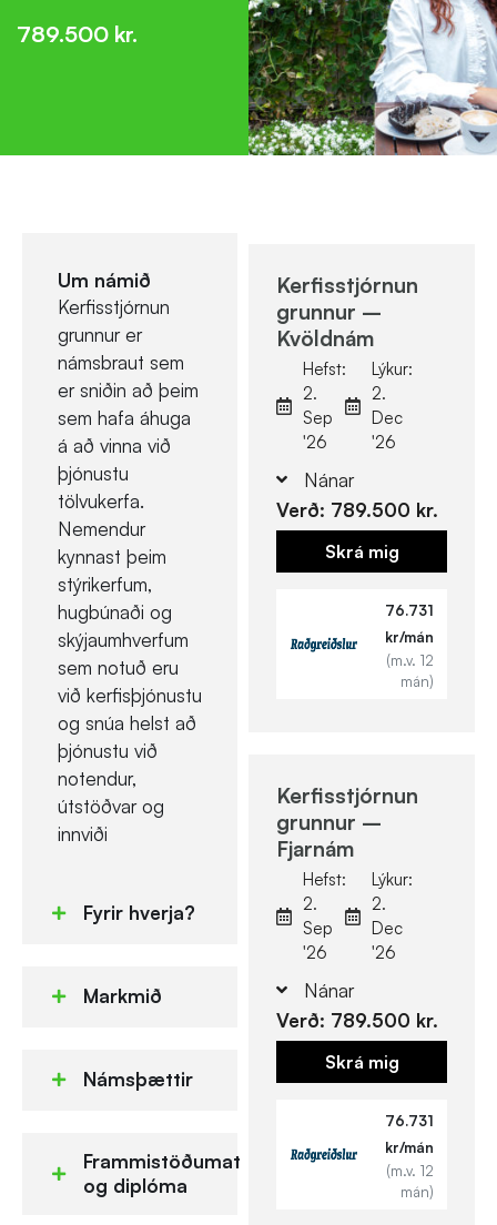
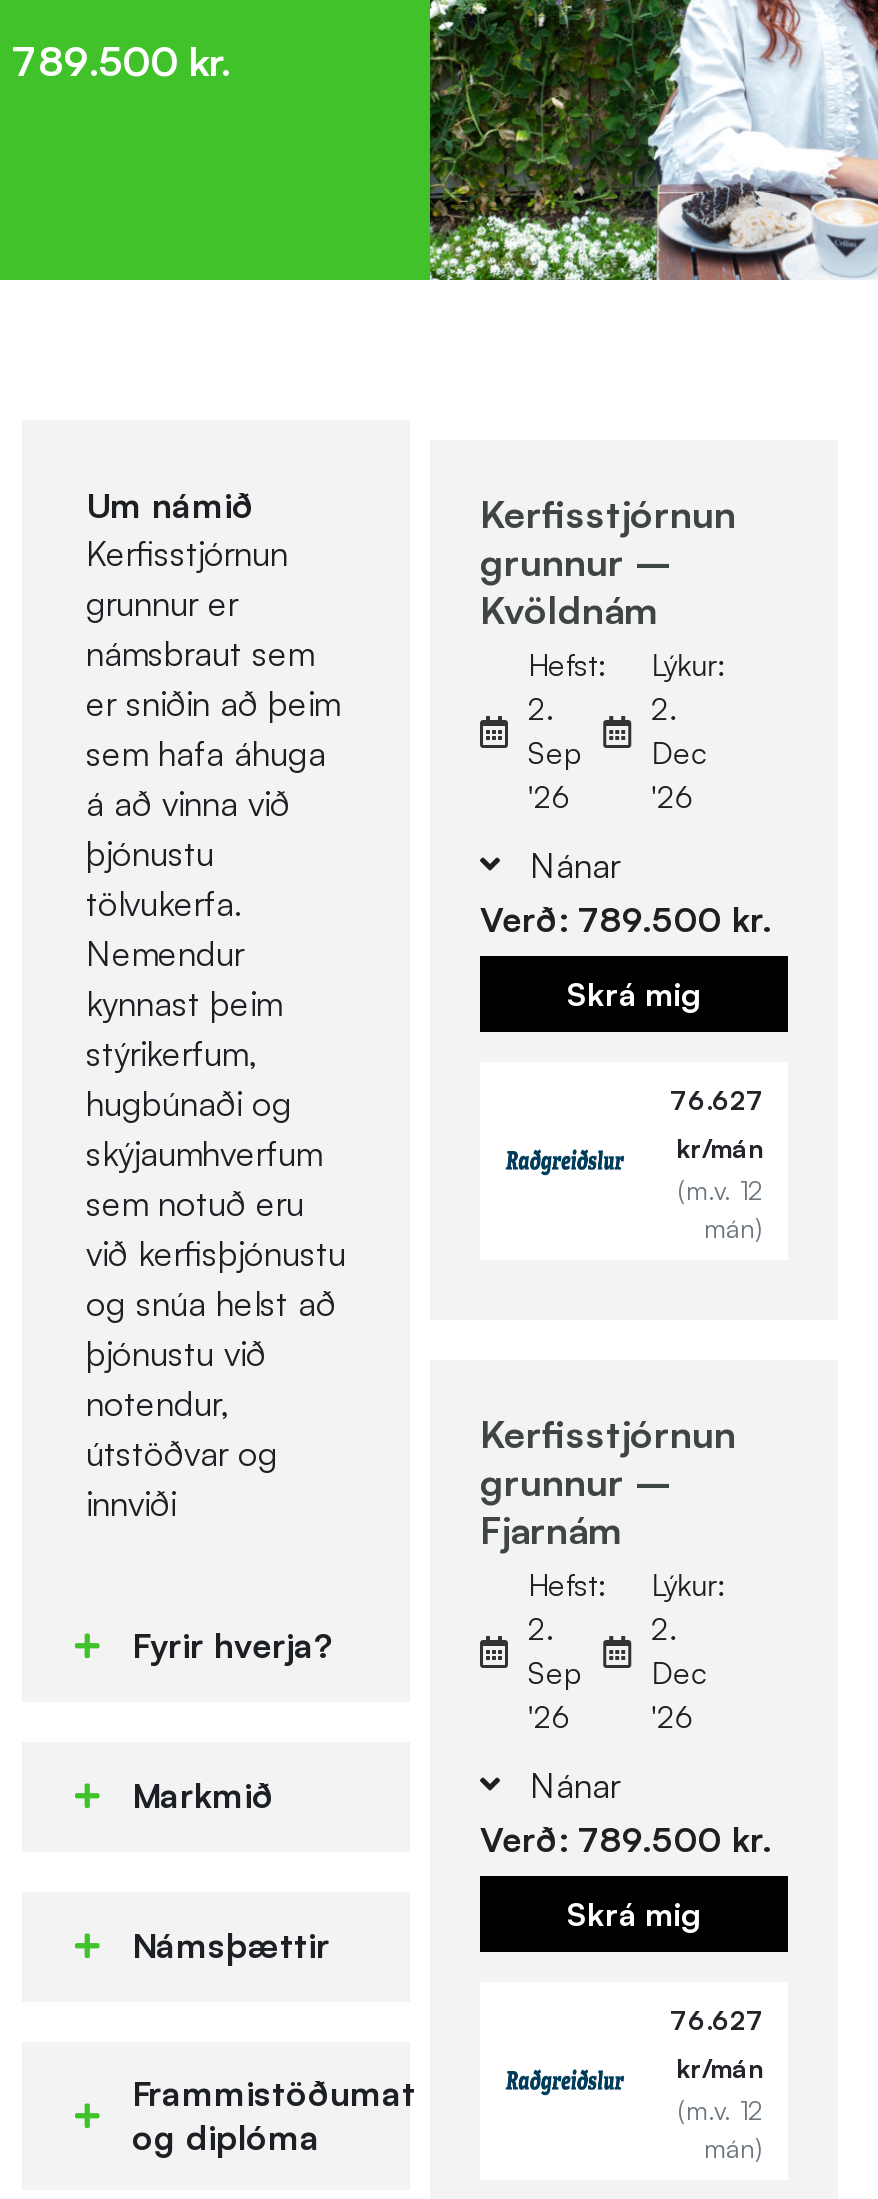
- 76.731
+ 76.627

- 76.731
+ 76.627
